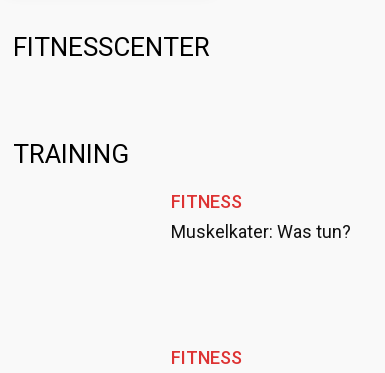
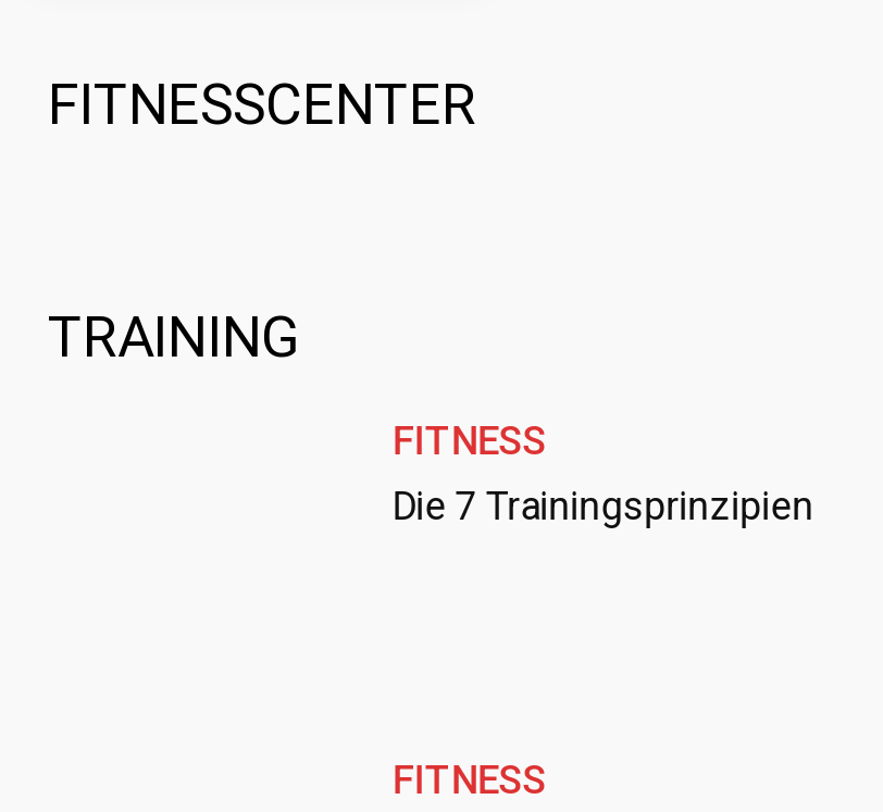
- Muskelkater: Was tun?
+ Die 7 Trainingsprinzipien
